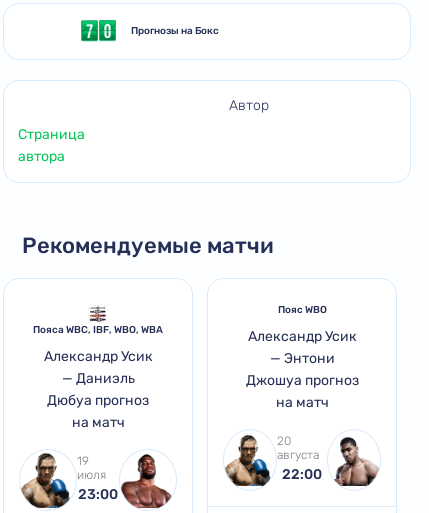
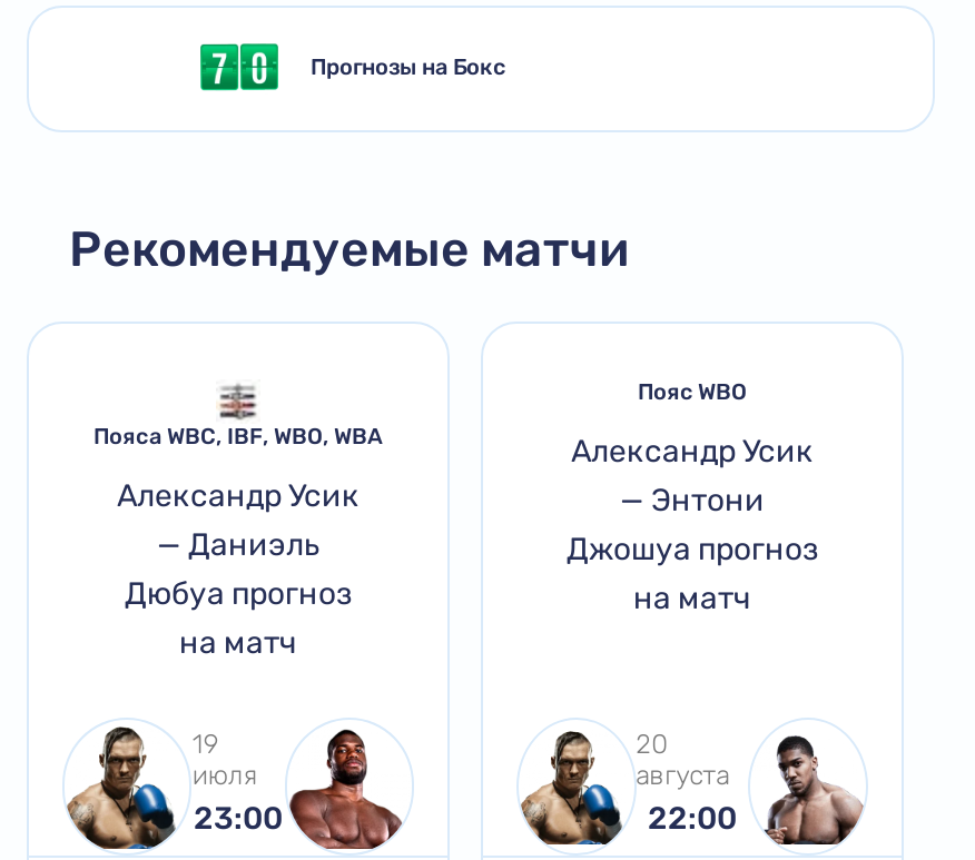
- Автор
- Страница
- автора
